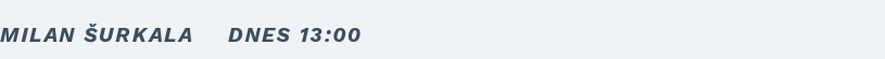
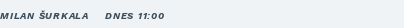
- MILAN ŠURKALA DNES 13:00
+ MILAN ŠURKALA DNES 11:00
